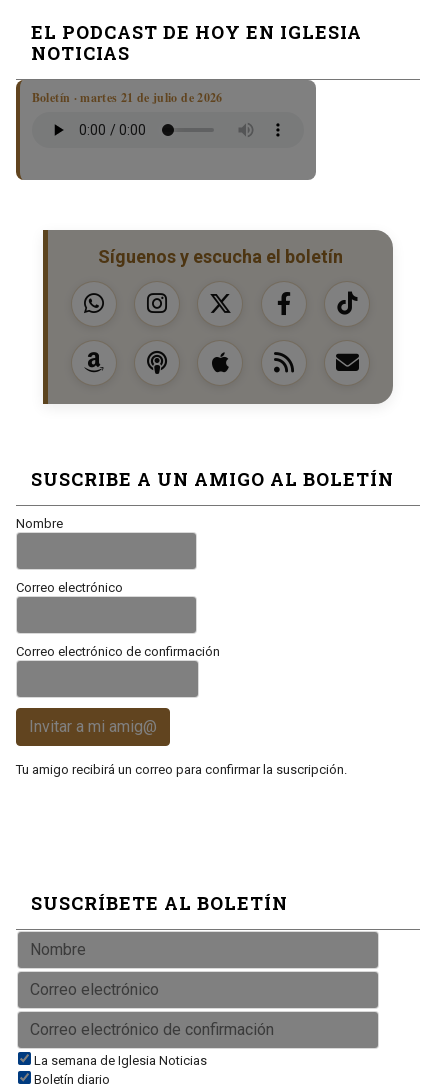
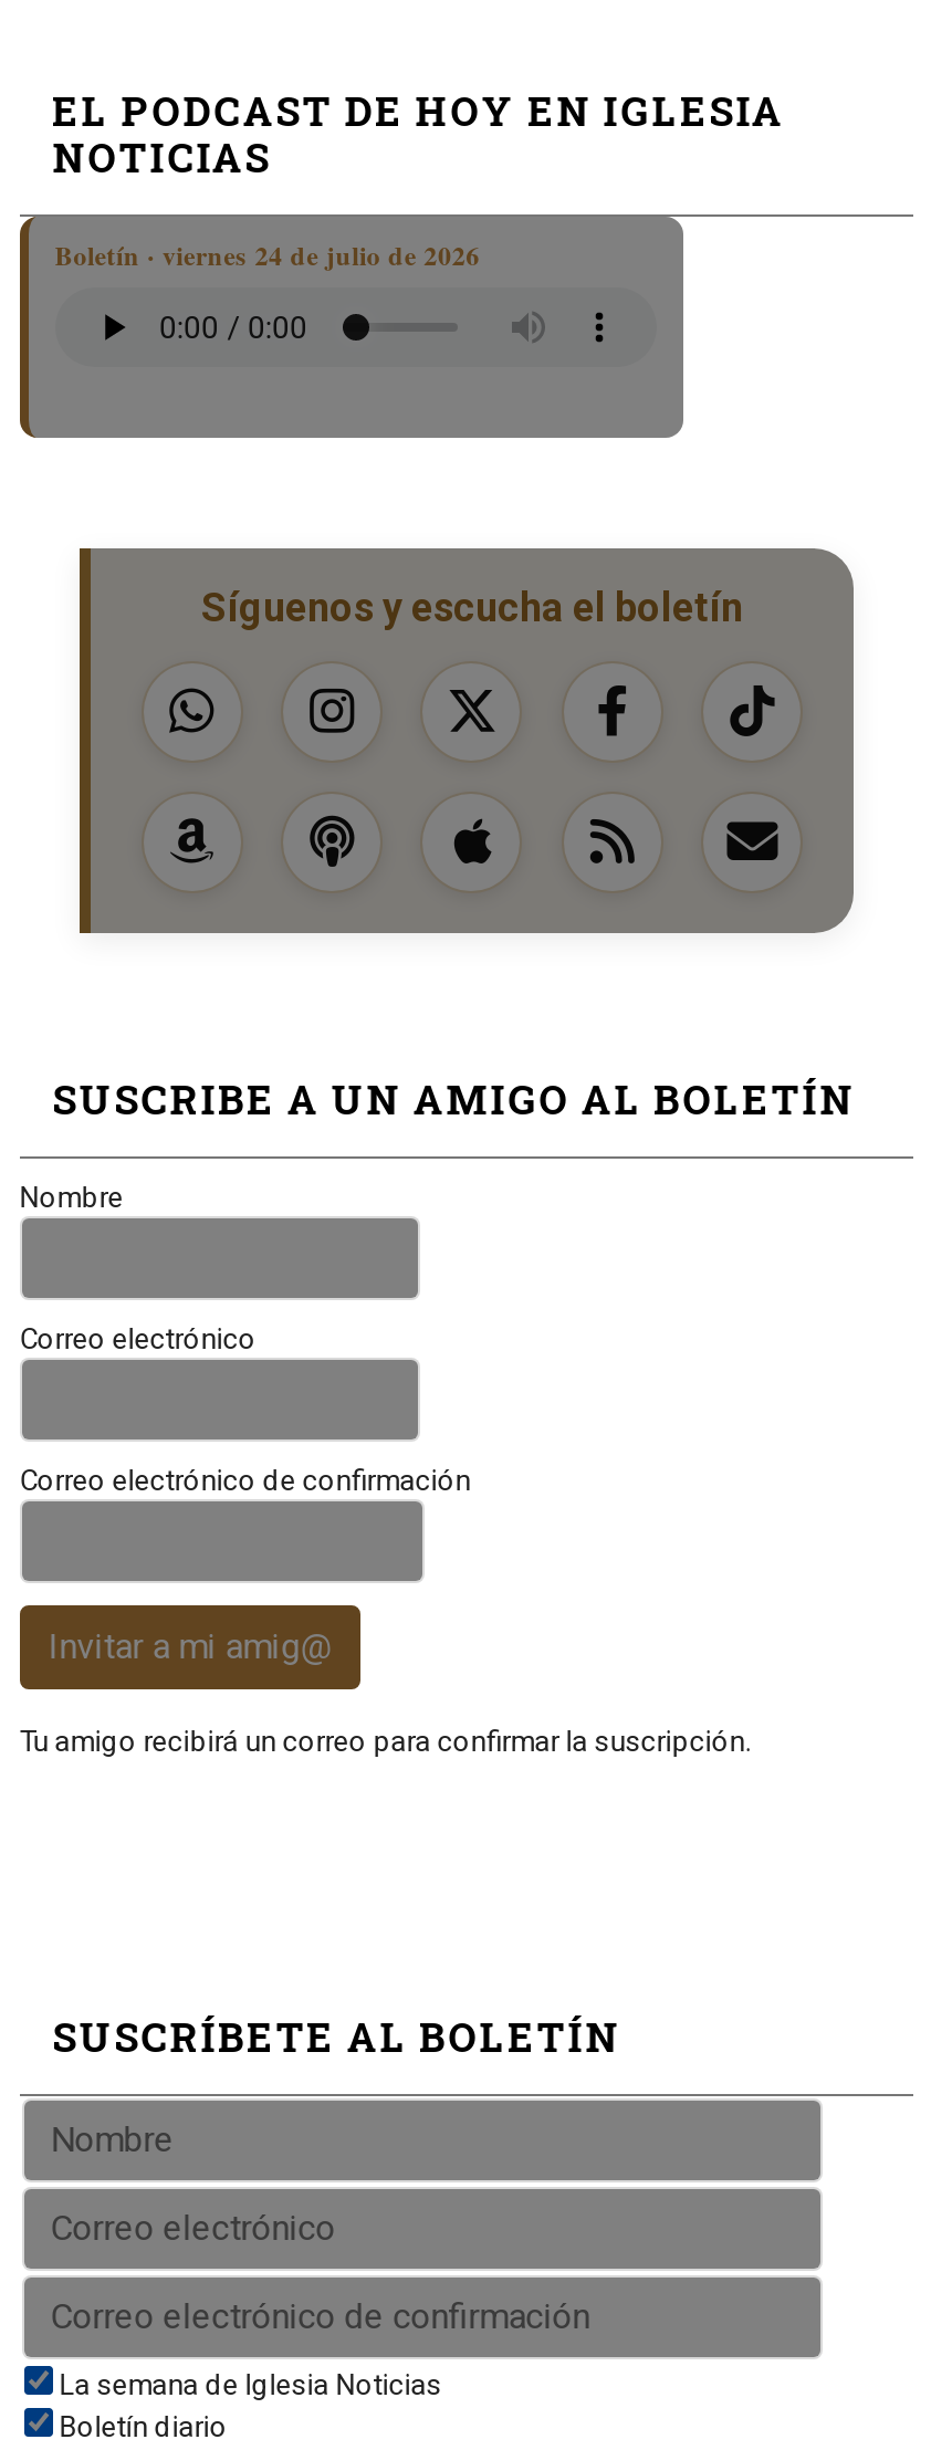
- Boletín · martes 21 de julio de 2026
+ Boletín · viernes 24 de julio de 2026
